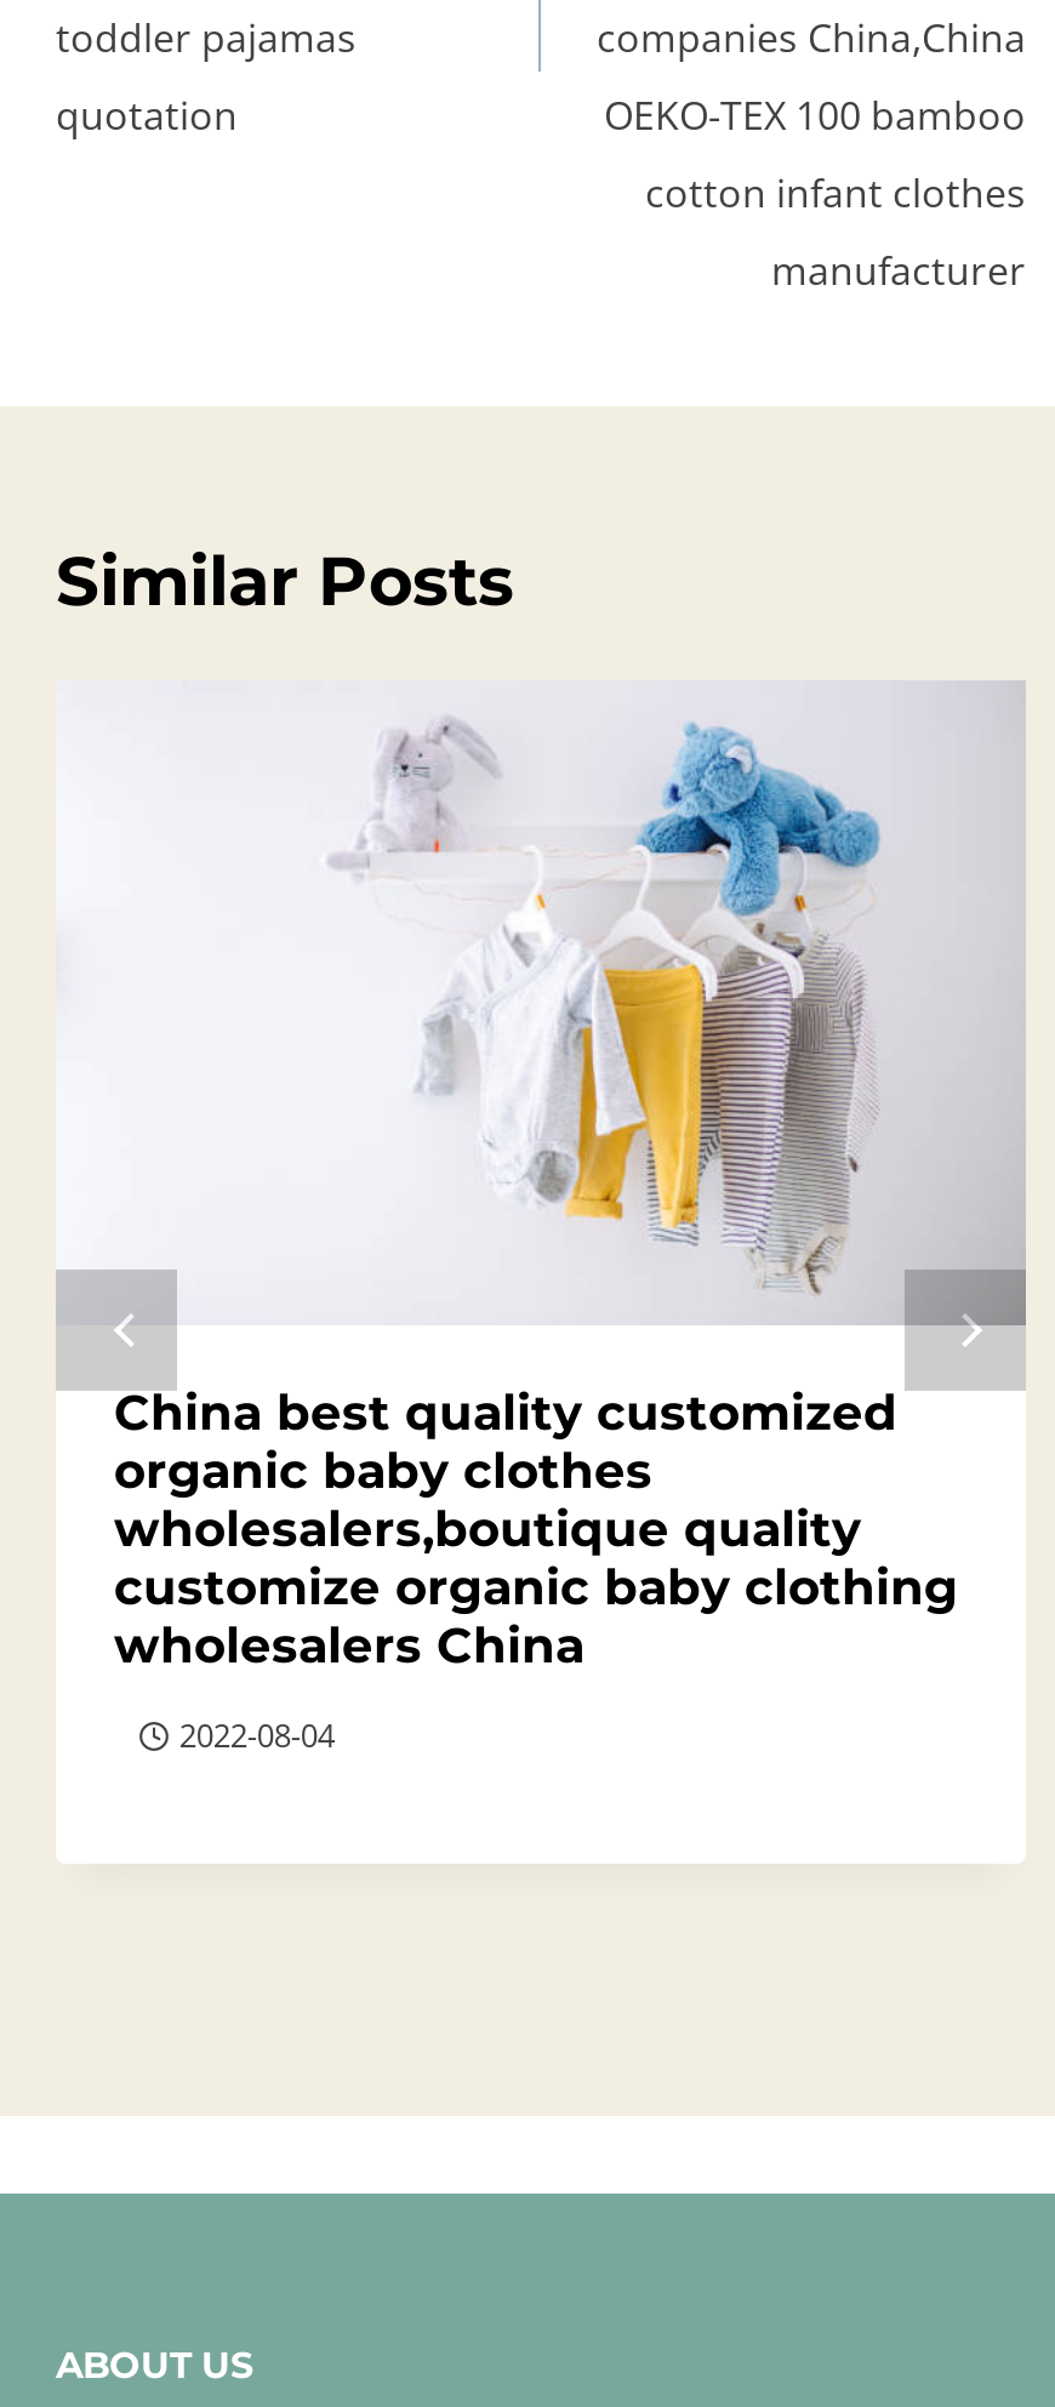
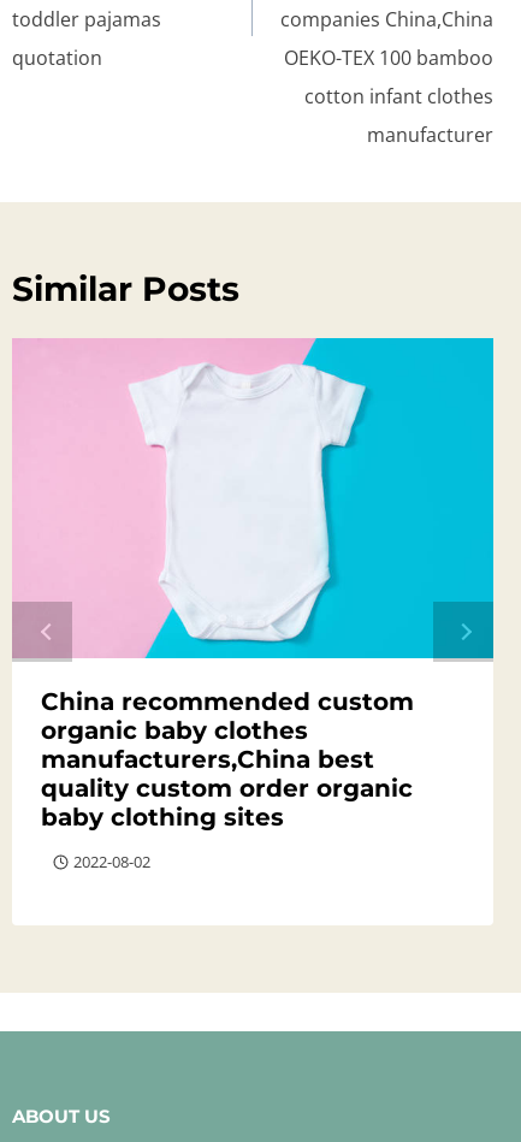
- [image]
- China best quality customized
+ [image]
+ China recommended custom

- wholesalers,boutique quality
- customize organic baby clothing
- wholesalers China
+ manufacturers,China best
+ quality custom order organic
+ baby clothing sites

- 2022-08-04
+ 2022-08-02
